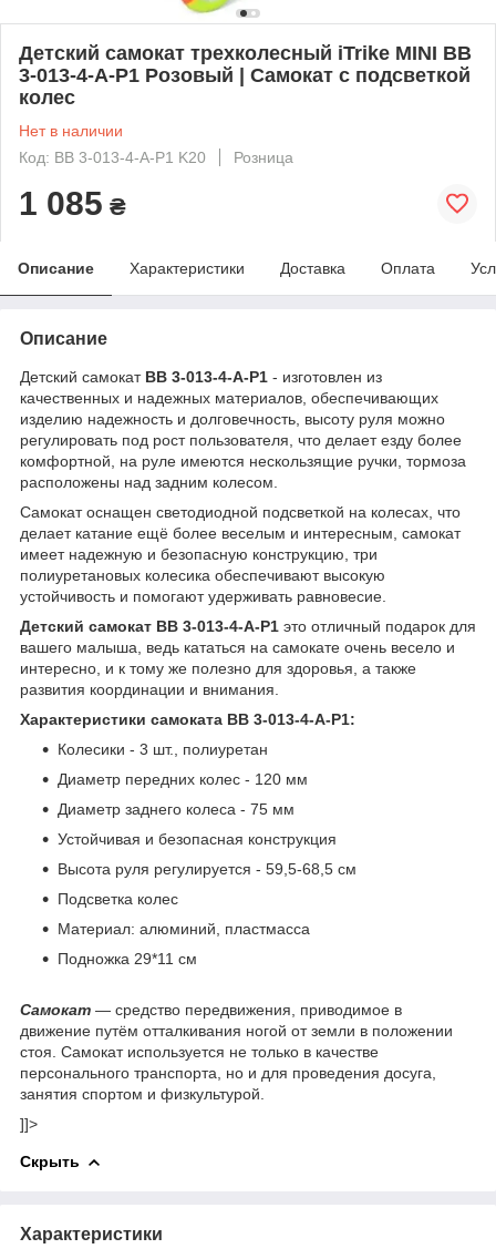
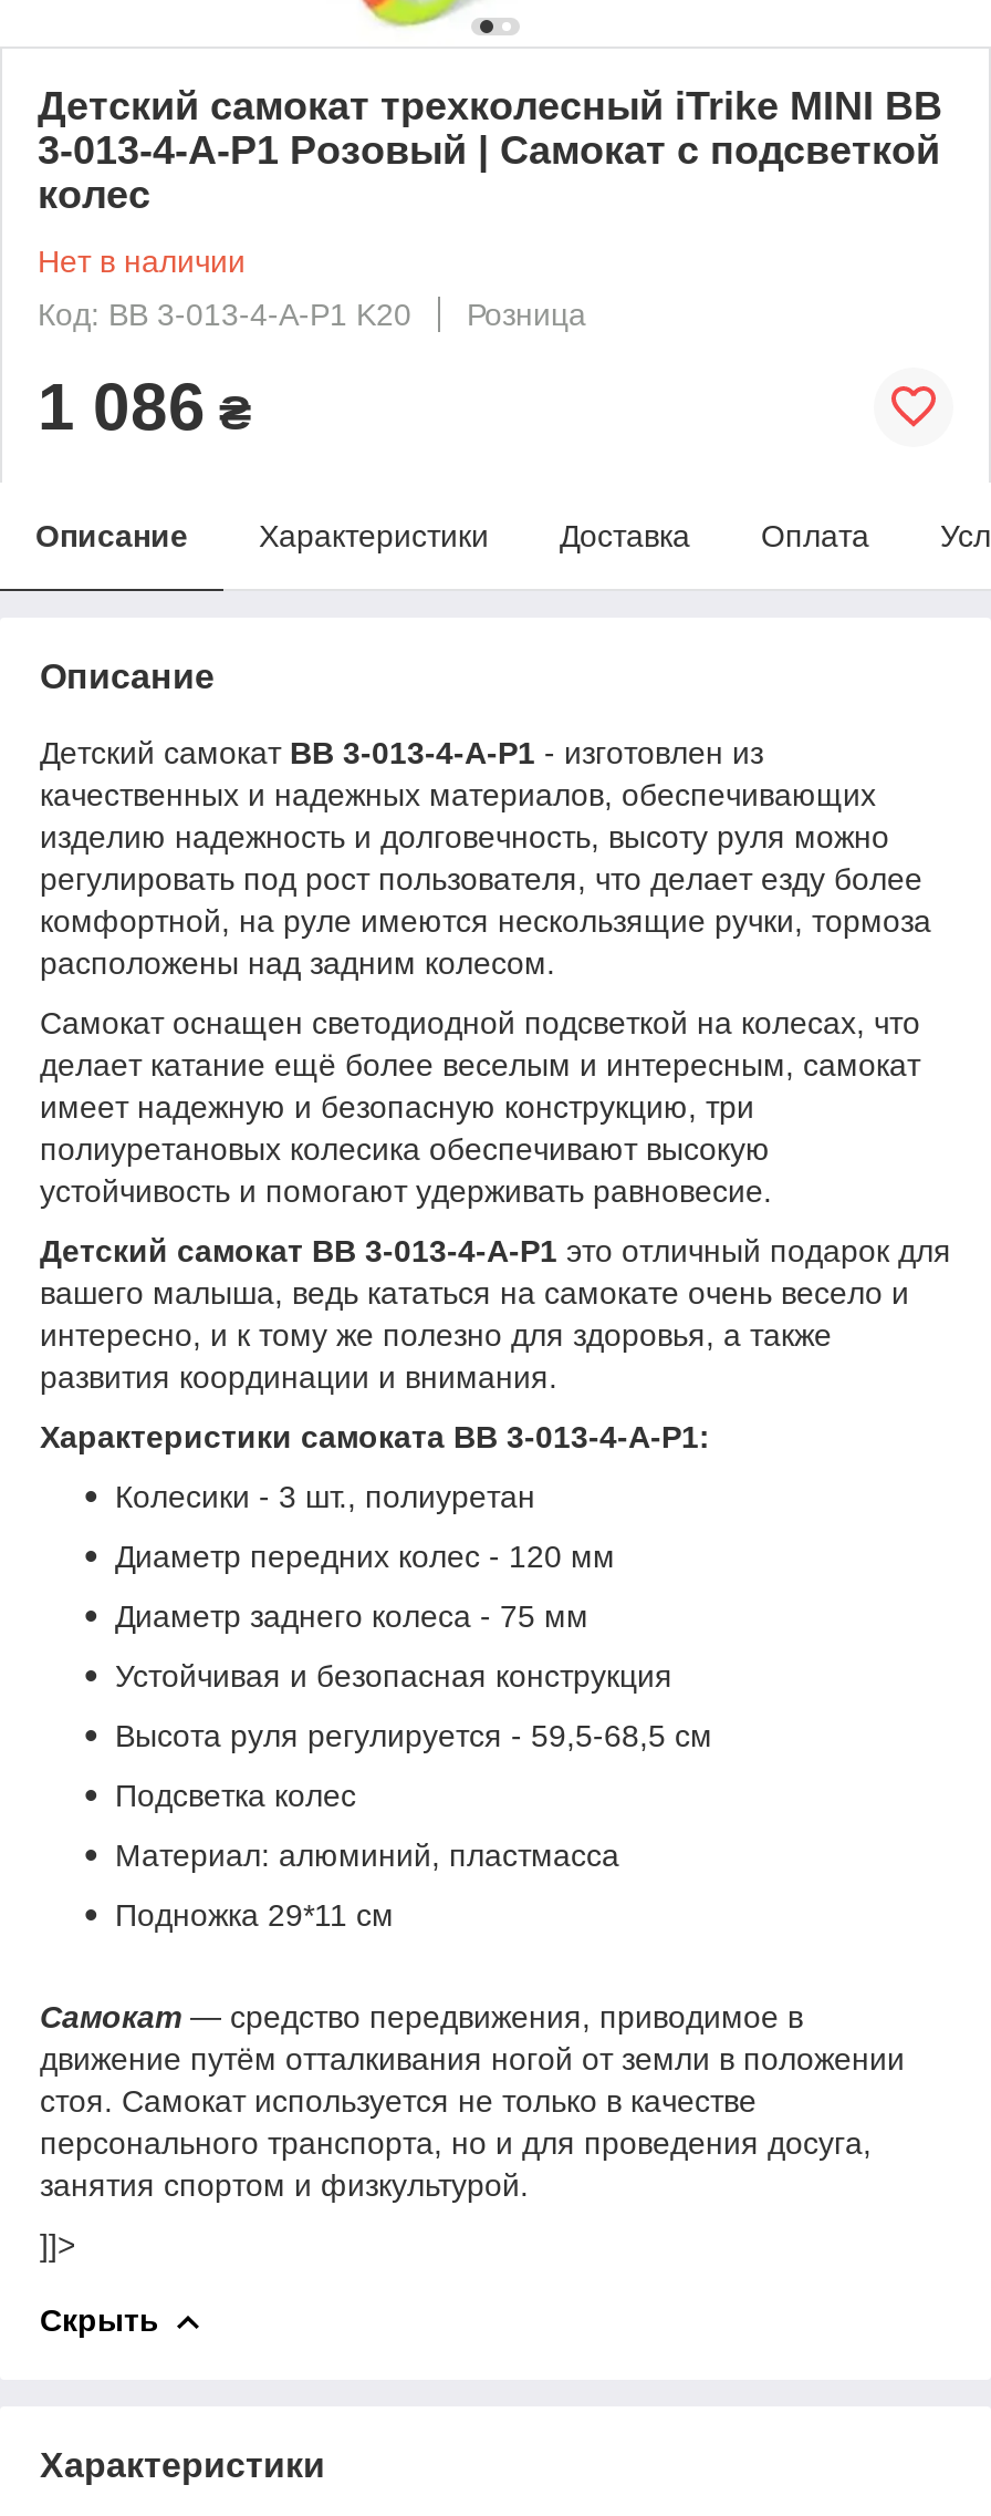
- 1 085 ₴
+ 1 086 ₴
